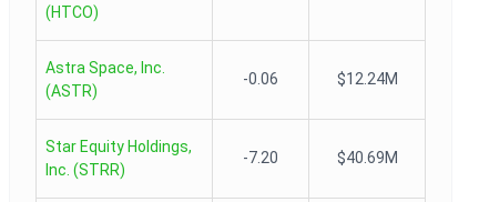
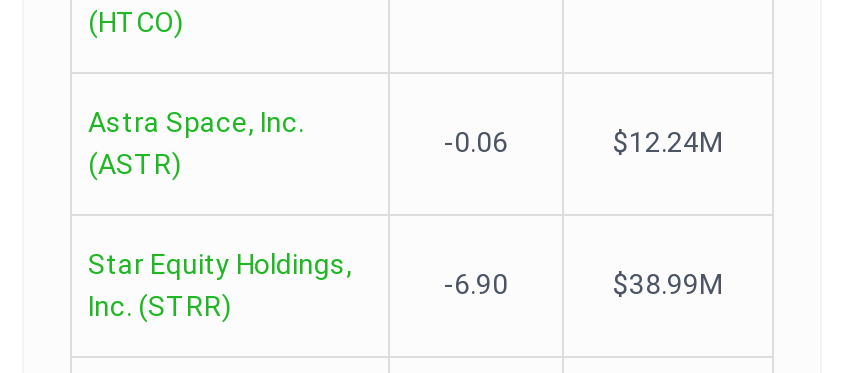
- -7.20
- $40.69M
+ -6.90
+ $38.99M
